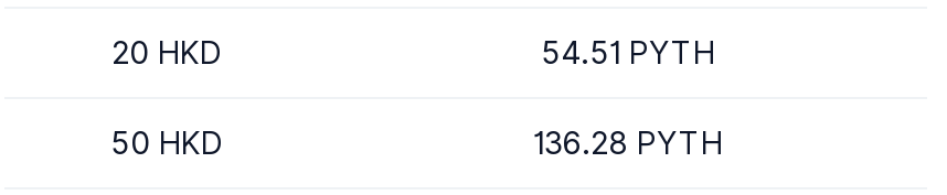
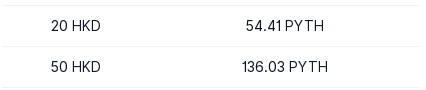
- 54.51 PYTH
+ 54.41 PYTH

- 136.28 PYTH
+ 136.03 PYTH
